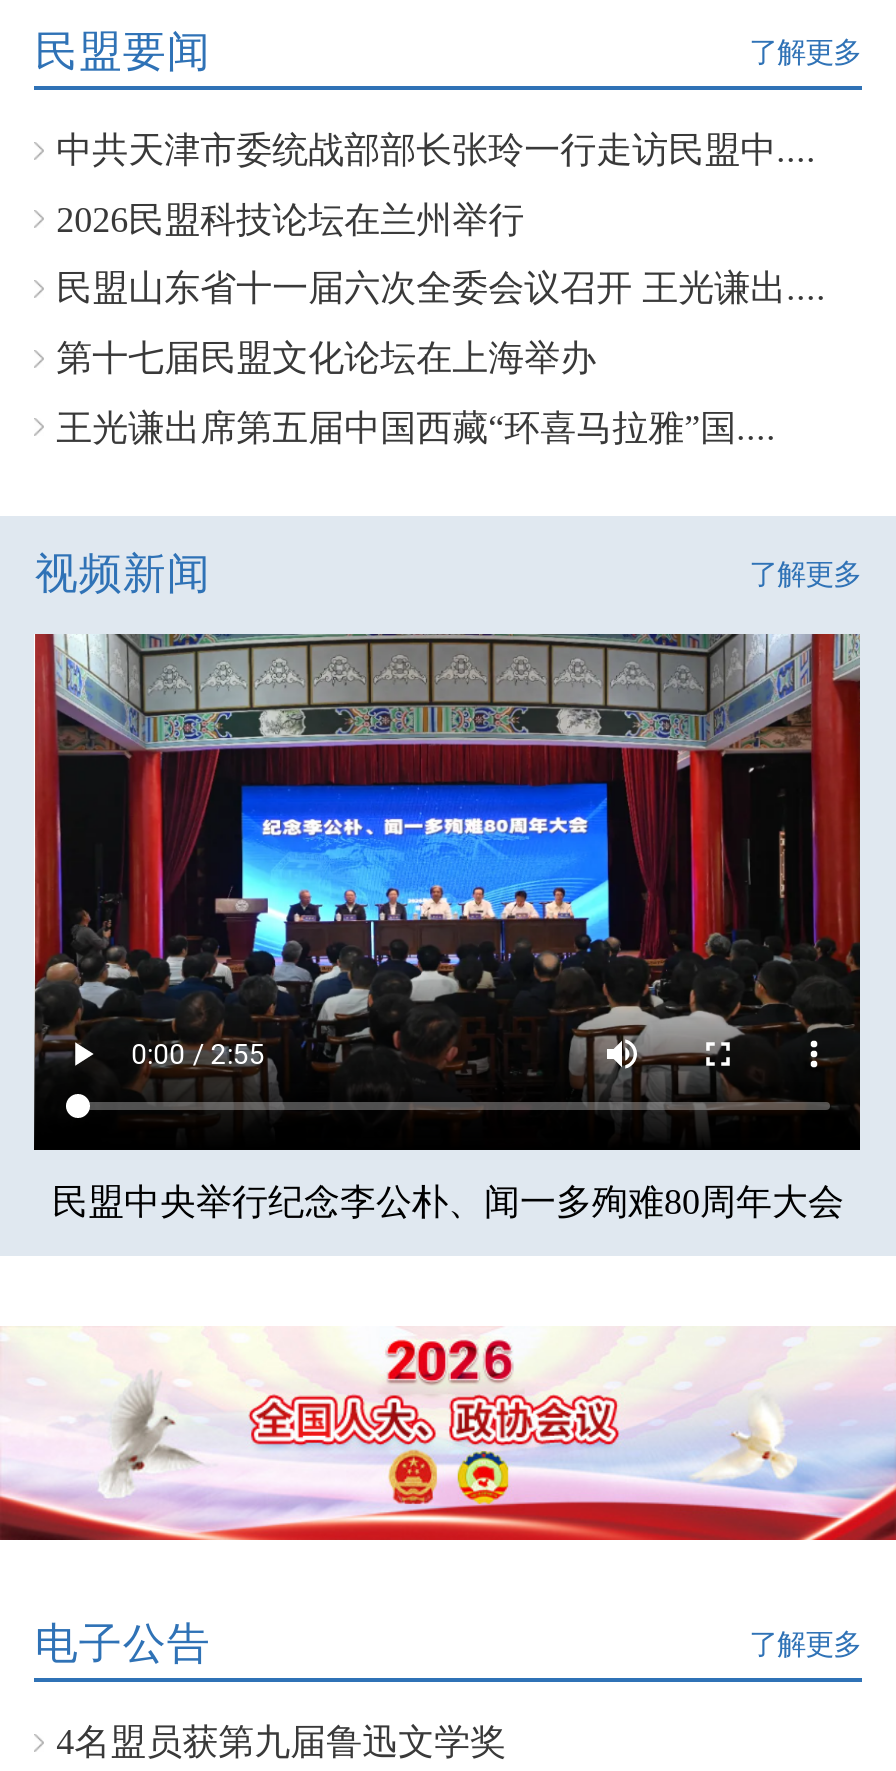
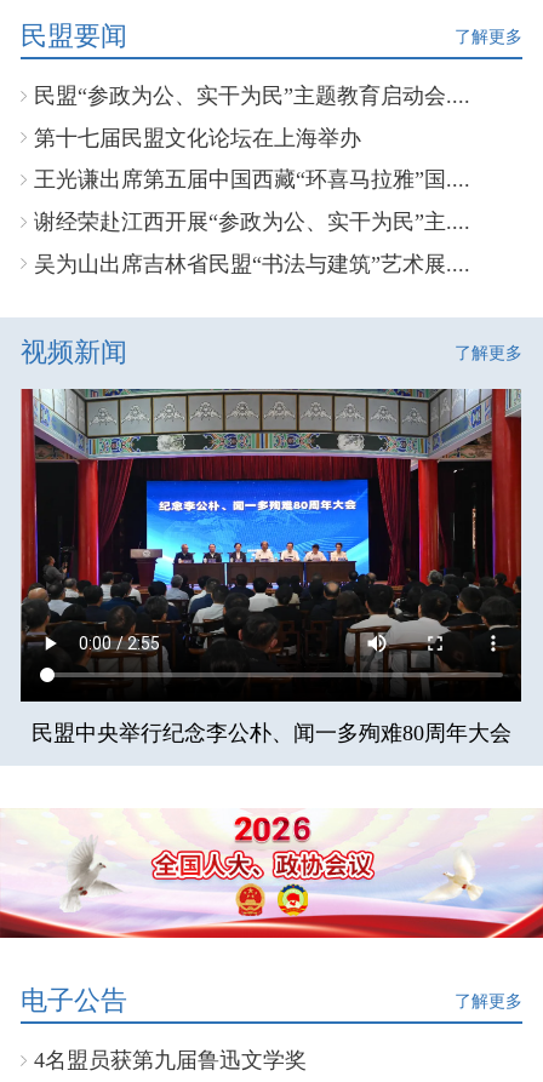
- 中共天津市委统战部部长张玲一行走访民盟中....
- 2026民盟科技论坛在兰州举行
- 民盟山东省十一届六次全委会议召开 王光谦出....
+ 民盟“参政为公、实干为民”主题教育启动会....

moved up: 第十七届民盟文化论坛在上海举办 | 王光谦出席第五届中国西藏“环喜马拉雅”国....

+ 谢经荣赴江西开展“参政为公、实干为民”主....
+ 吴为山出席吉林省民盟“书法与建筑”艺术展....
